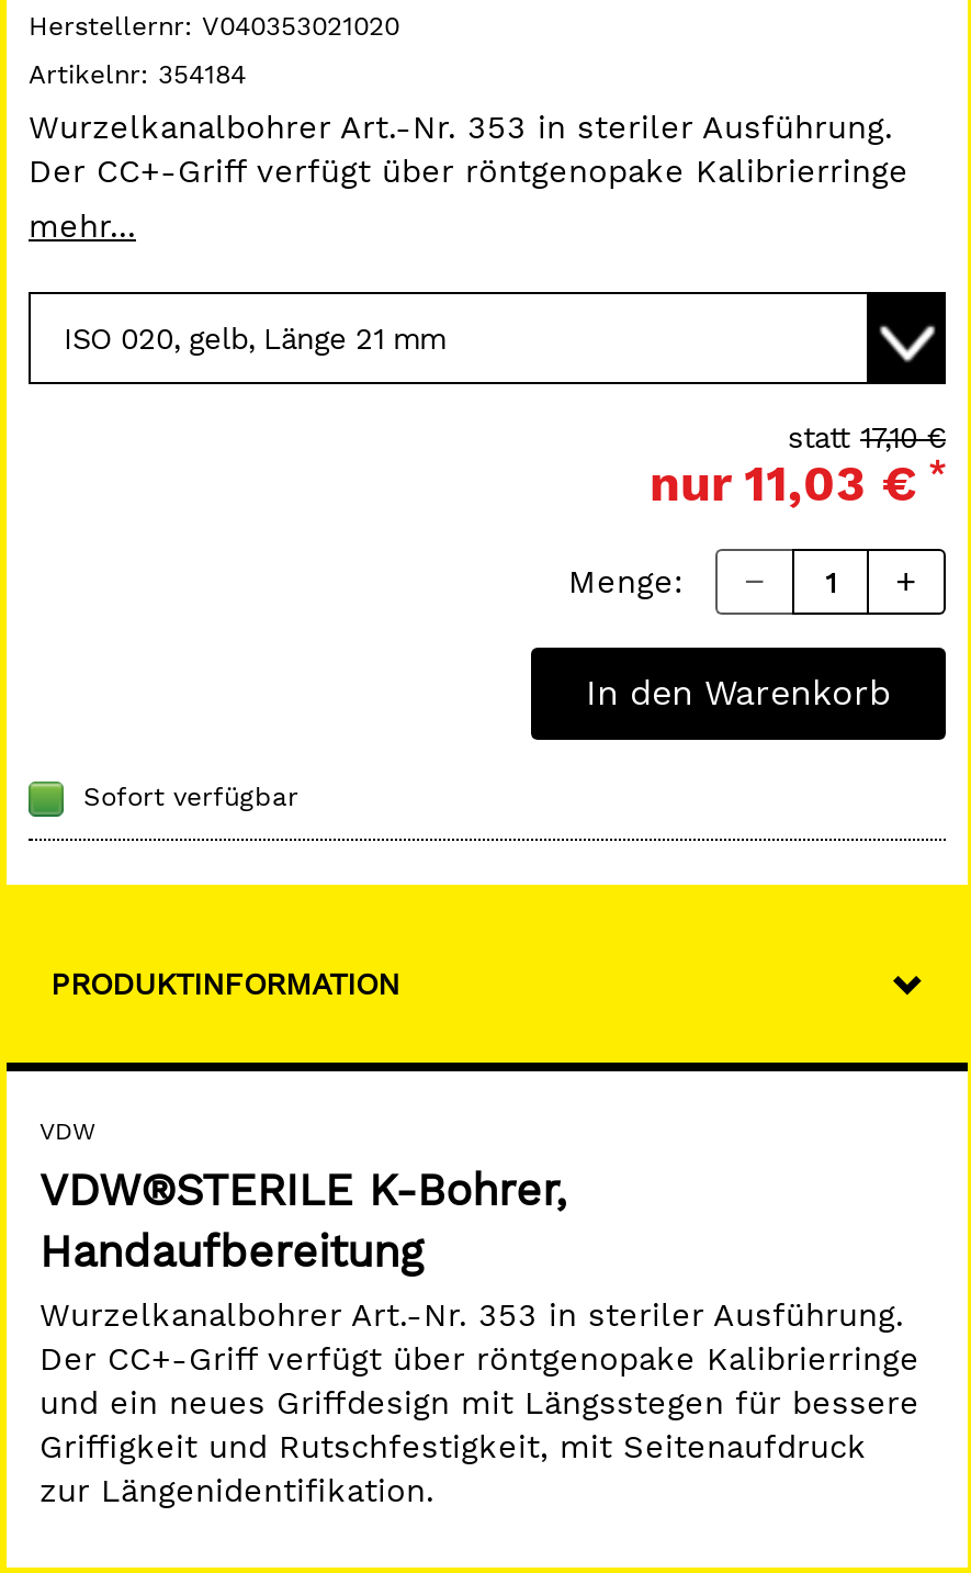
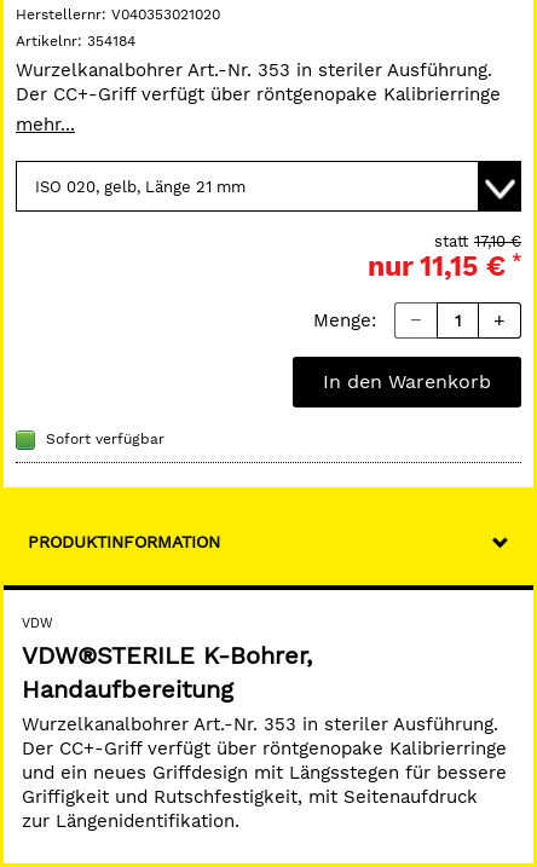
- nur 11,03 €*
+ nur 11,15 €*
